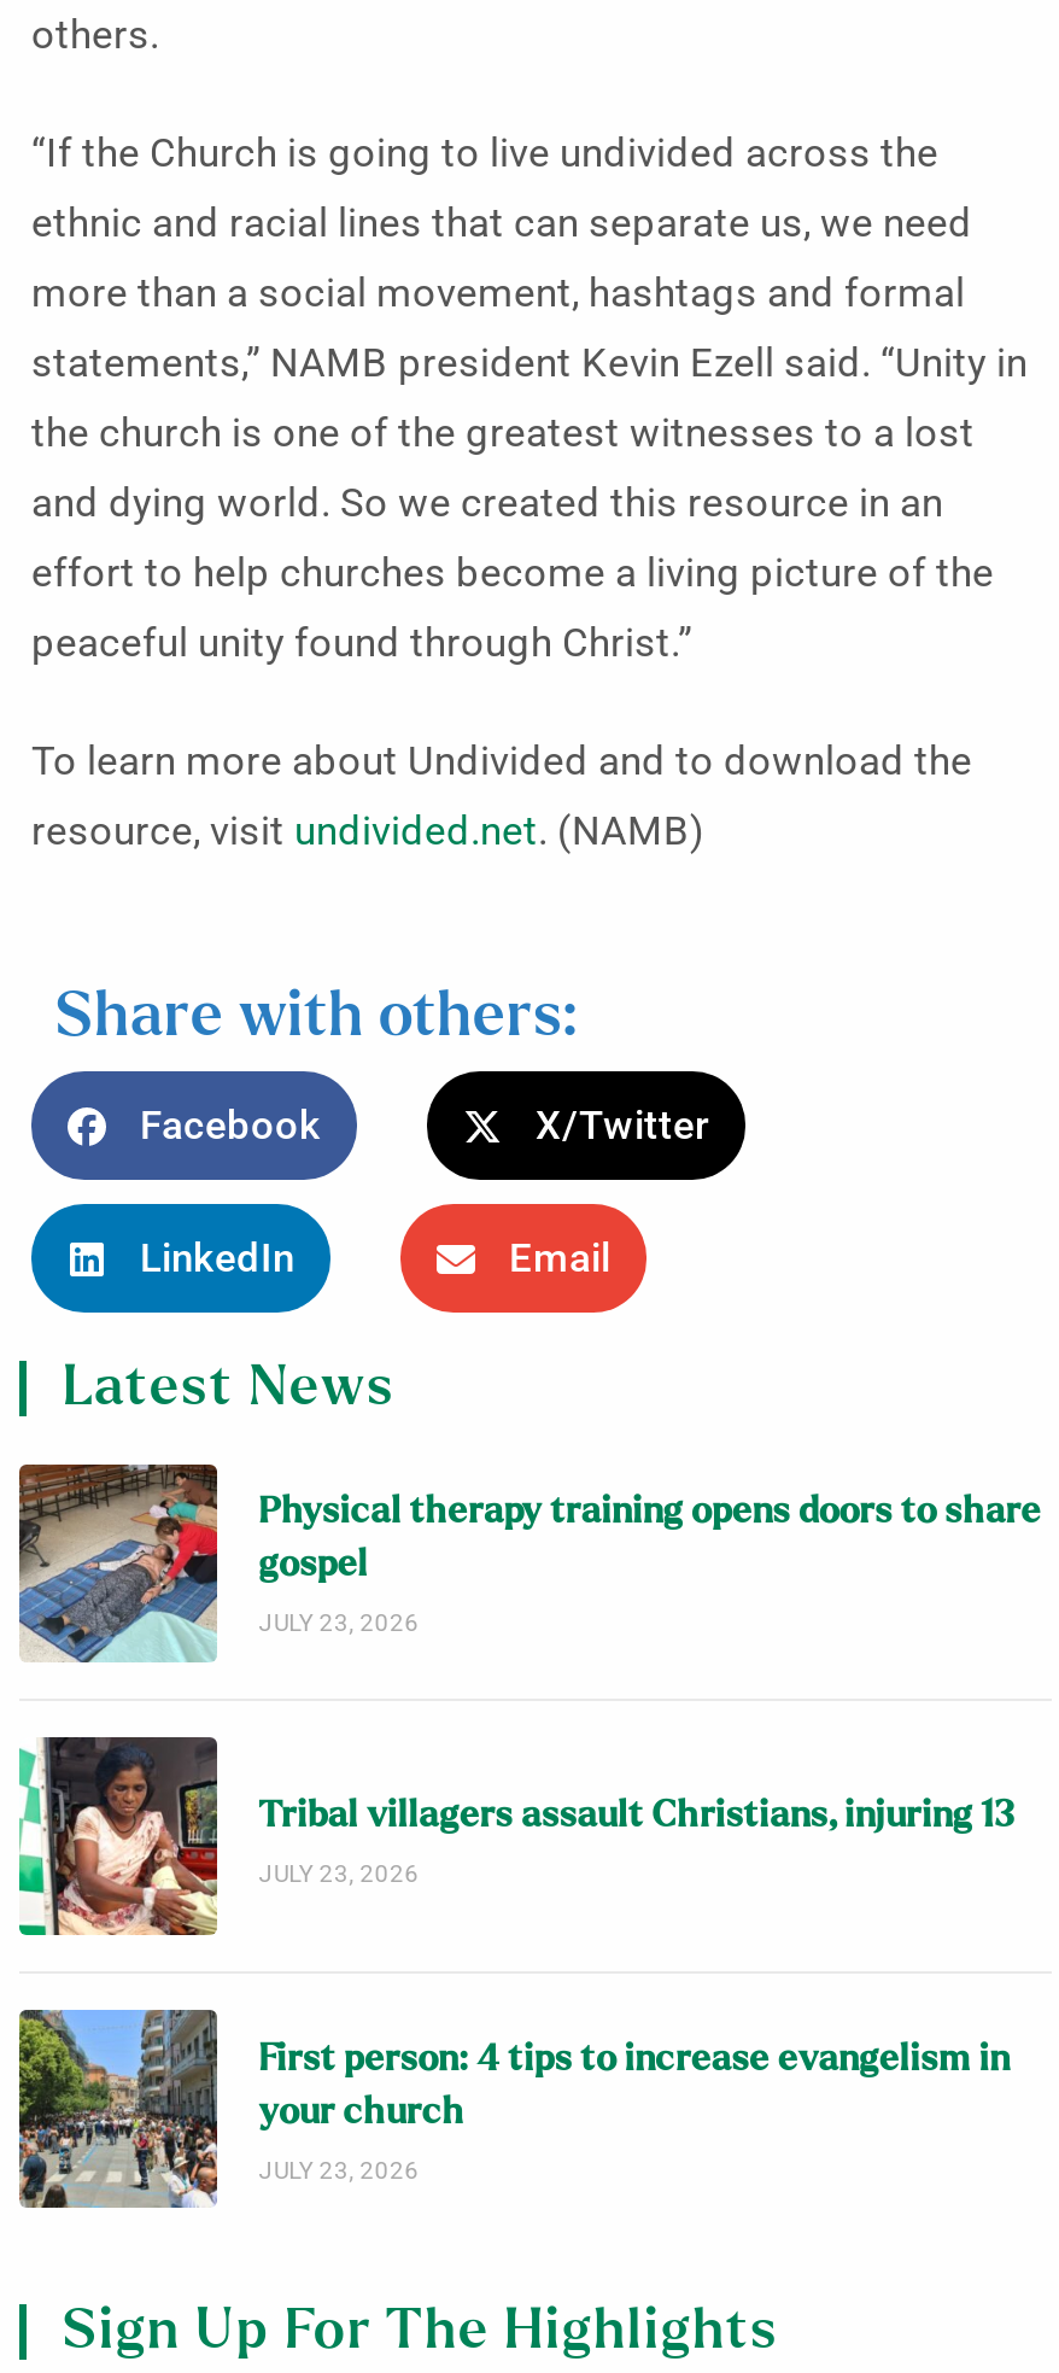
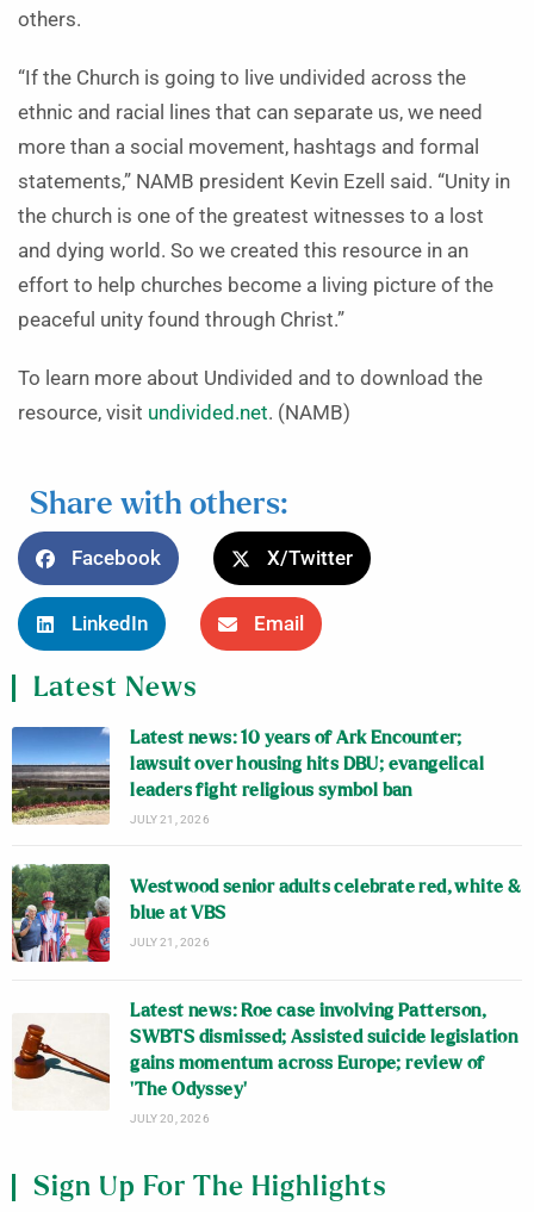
- [image]
- Physical therapy training opens doors to share
- gospel
- JULY 23, 2026
+ [image]
+ Latest news: 10 years of Ark Encounter;
+ lawsuit over housing hits DBU; evangelical
+ leaders fight religious symbol ban
+ JULY 21, 2026

- [image]
- Tribal villagers assault Christians, injuring 13
- JULY 23, 2026
+ [image]
+ Westwood senior adults celebrate red, white &
+ blue at VBS
+ JULY 21, 2026

- [image]
- First person: 4 tips to increase evangelism in
- your church
- JULY 23, 2026
+ [image]
+ Latest news: Roe case involving Patterson,
+ SWBTS dismissed; Assisted suicide legislation
+ gains momentum across Europe; review of
+ ‘The Odyssey’
+ JULY 20, 2026
